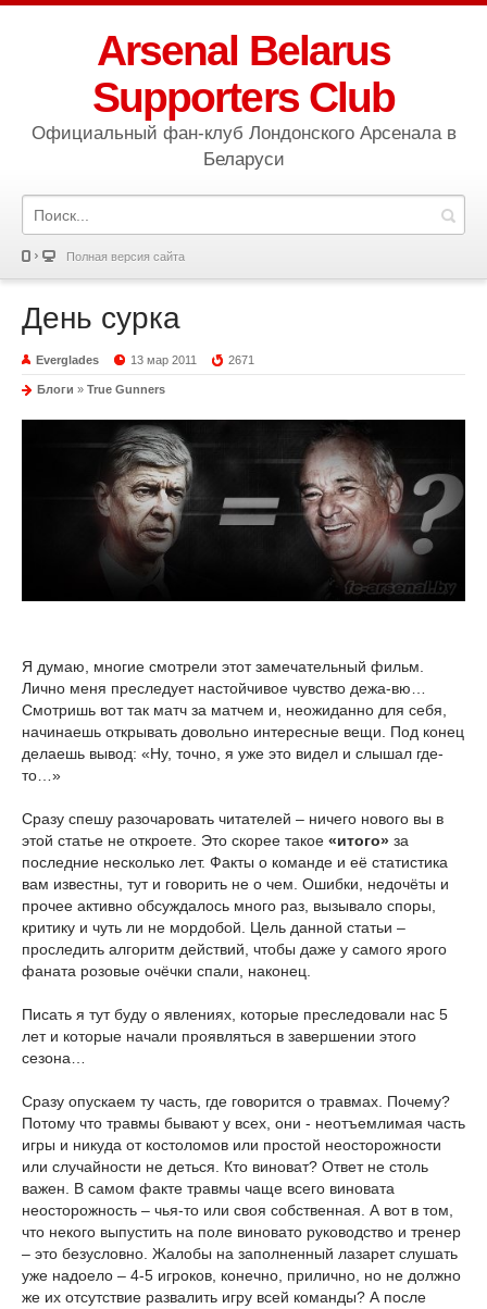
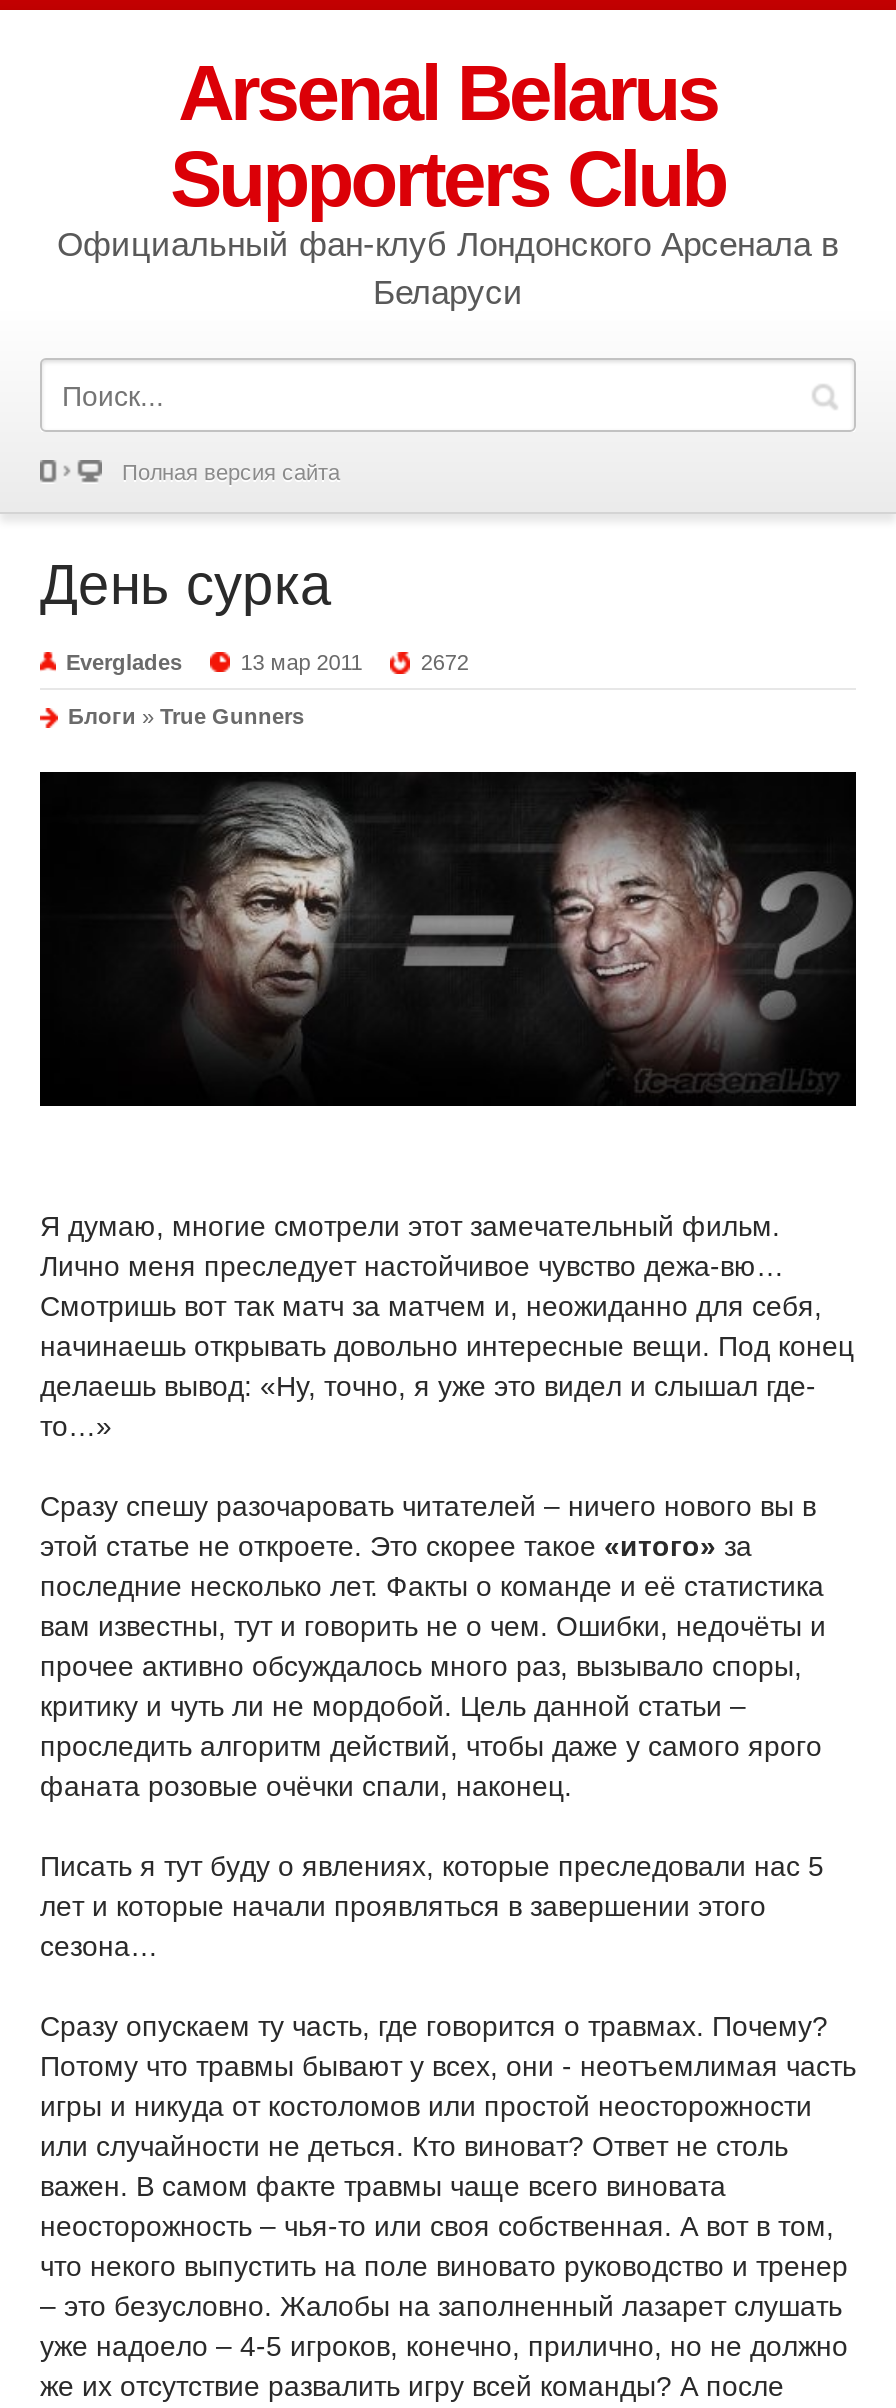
- 2671
+ 2672
